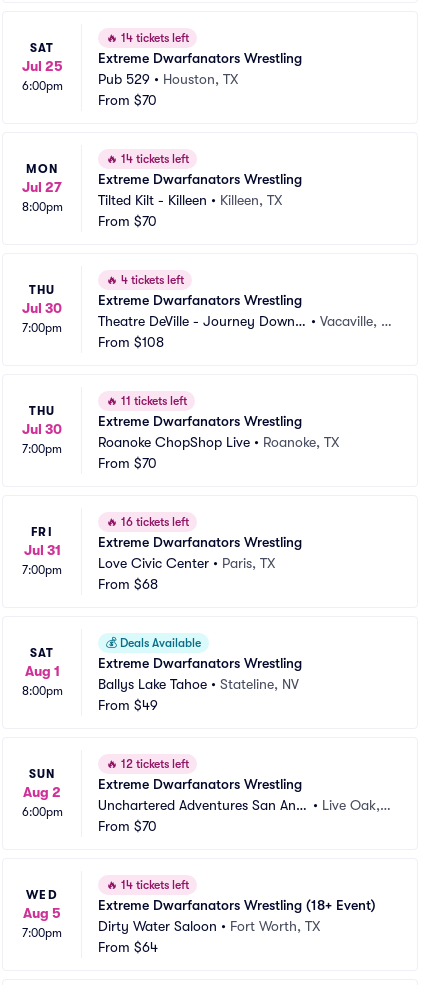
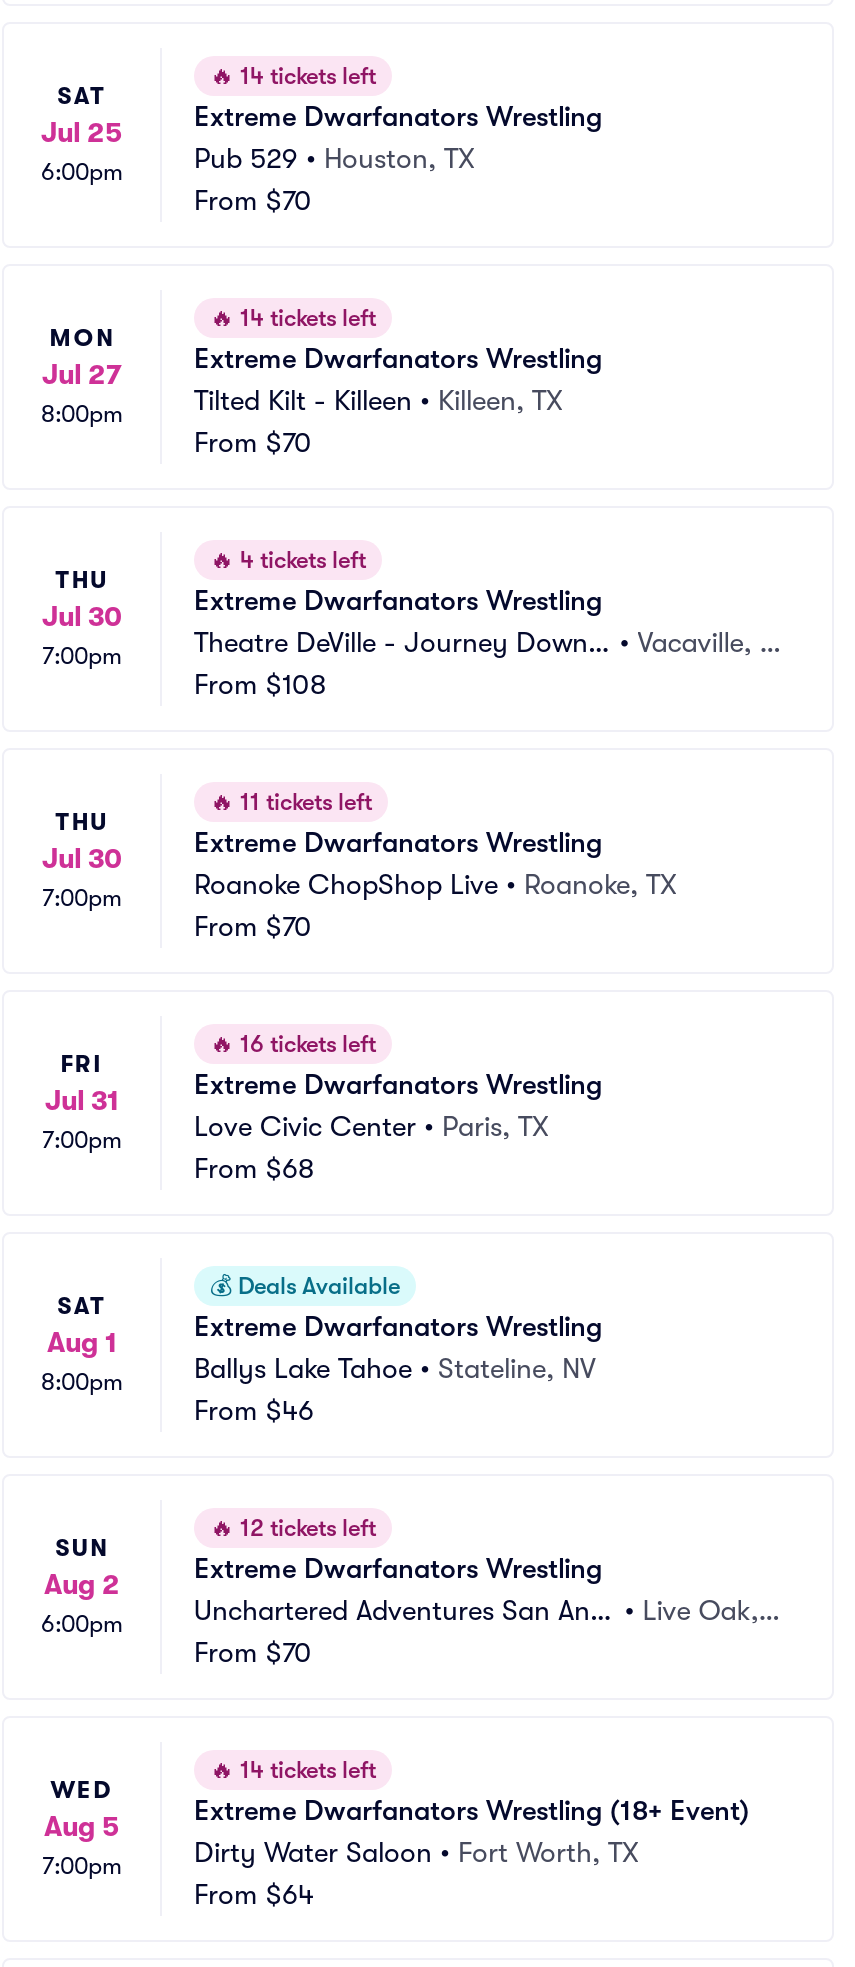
- From $49
+ From $46
